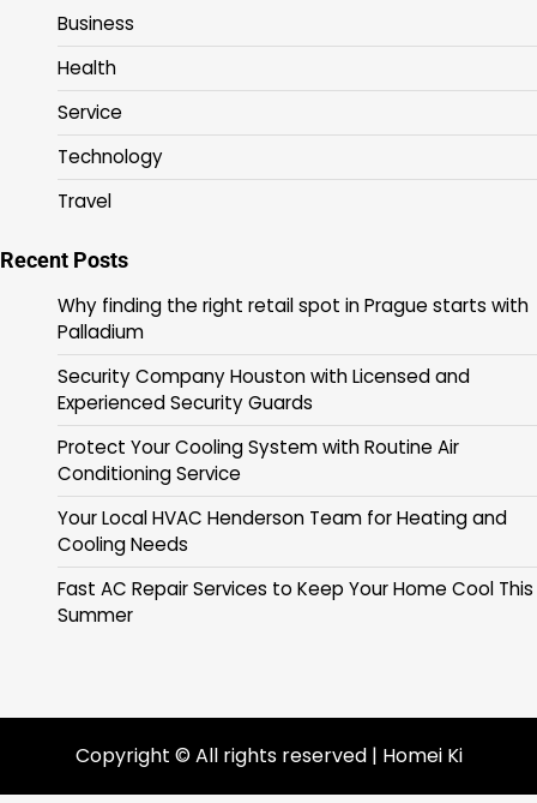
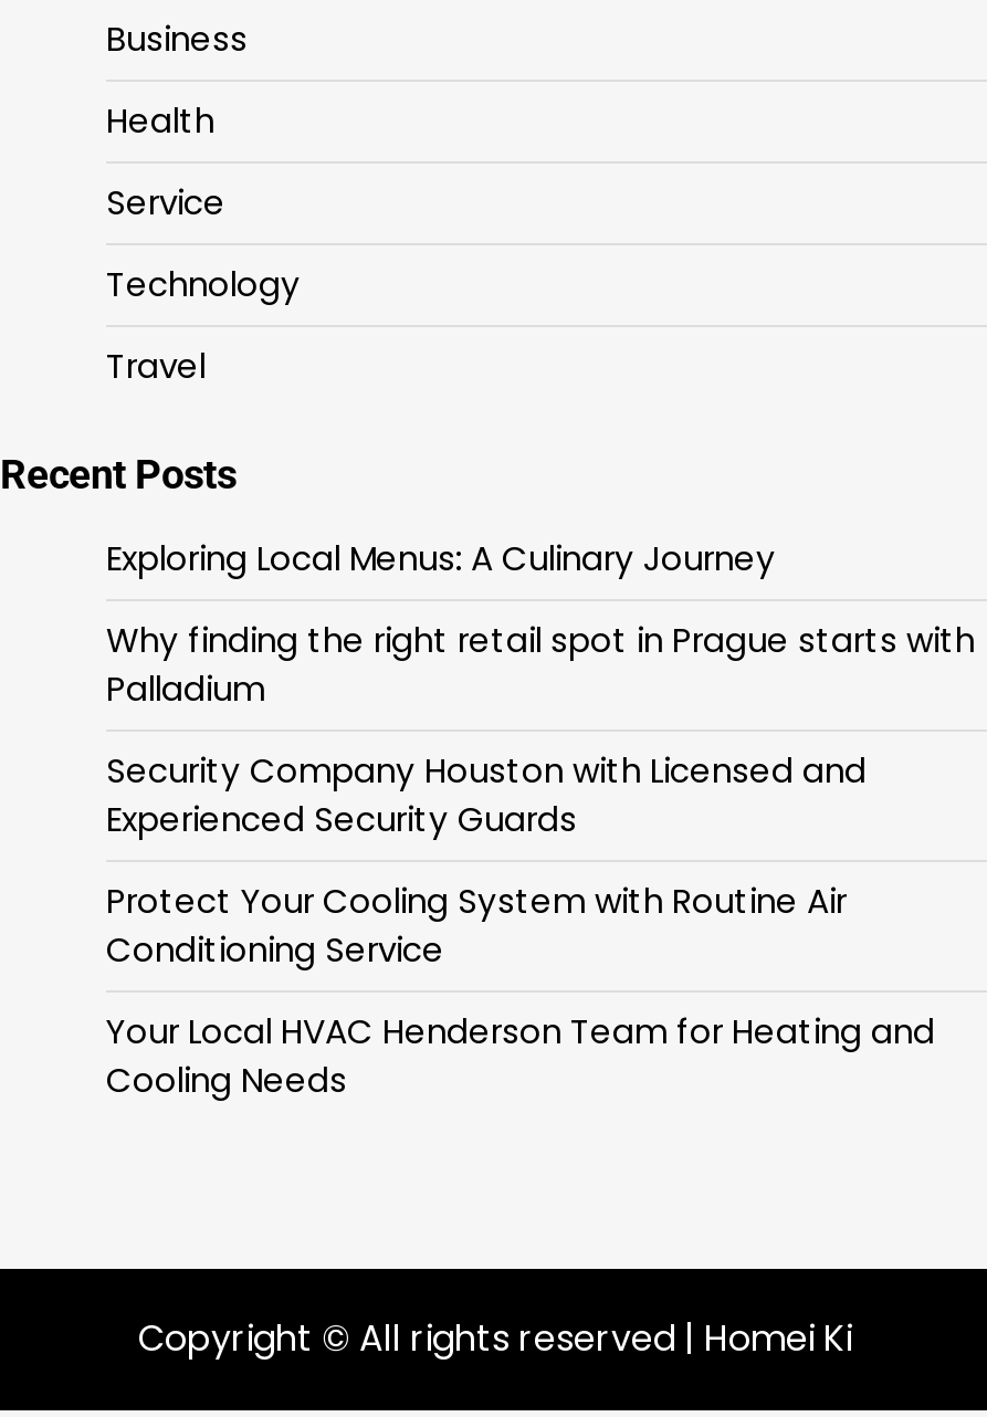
+ Exploring Local Menus: A Culinary Journey

moved down: Why finding the right retail spot in Prague starts with | Palladium | Security Company Houston with Licensed and | Experienced Security Guards | Protect Your Cooling System with Routine Air | Conditioning Service | Your Local HVAC Henderson Team for Heating and | Cooling Needs

- Fast AC Repair Services to Keep Your Home Cool This
- Summer
